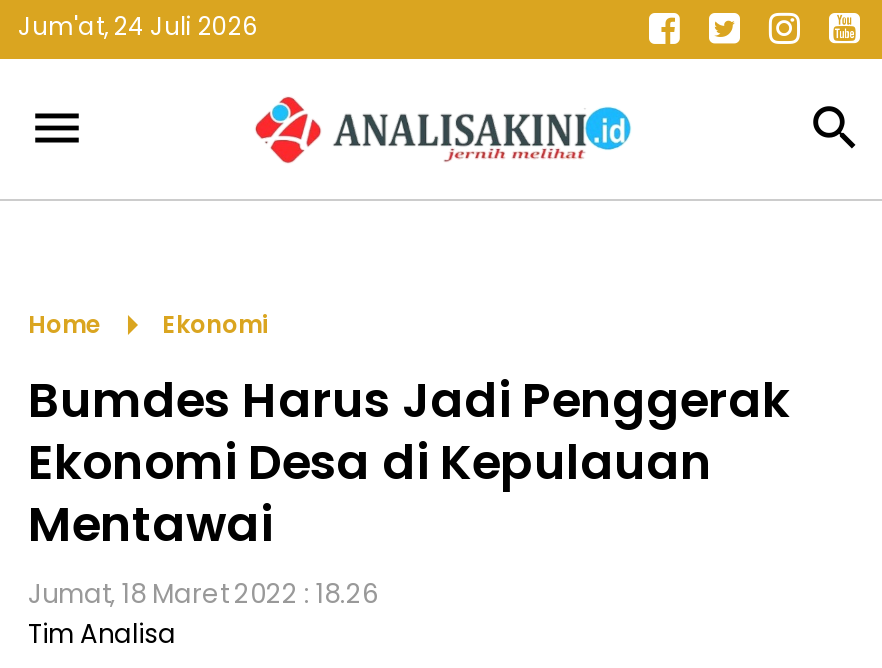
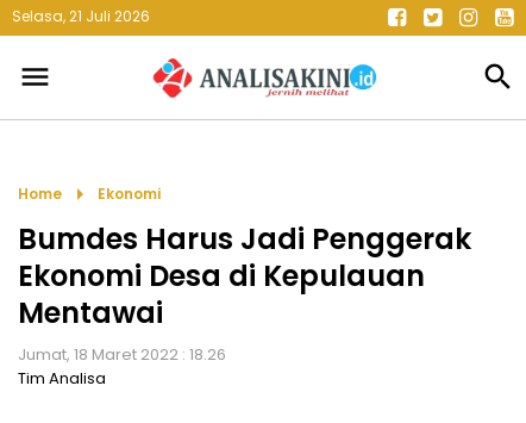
- Jum'at, 24 Juli 2026
+ Selasa, 21 Juli 2026
